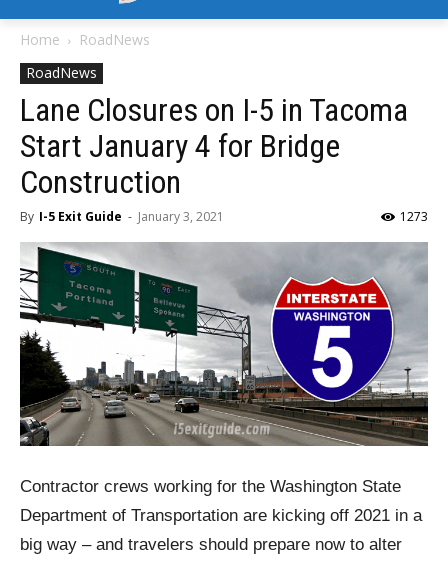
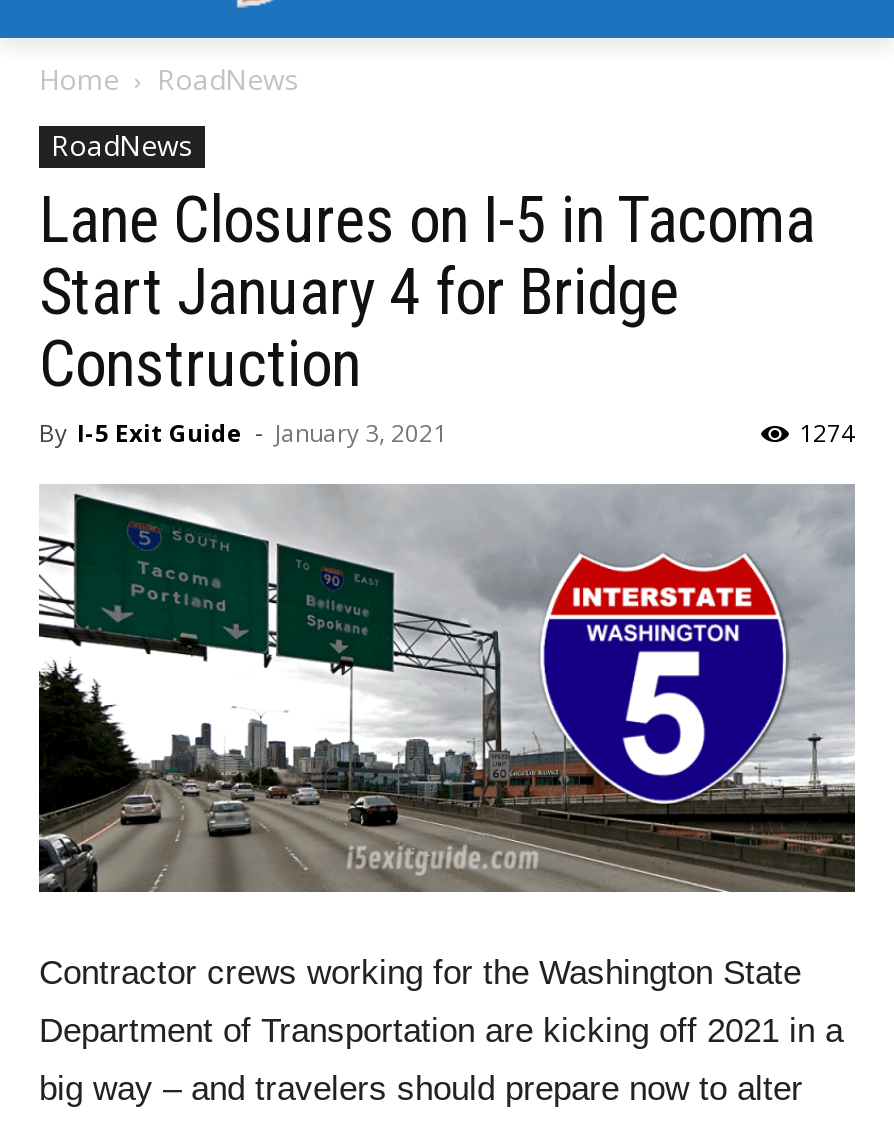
- 1273
+ 1274
